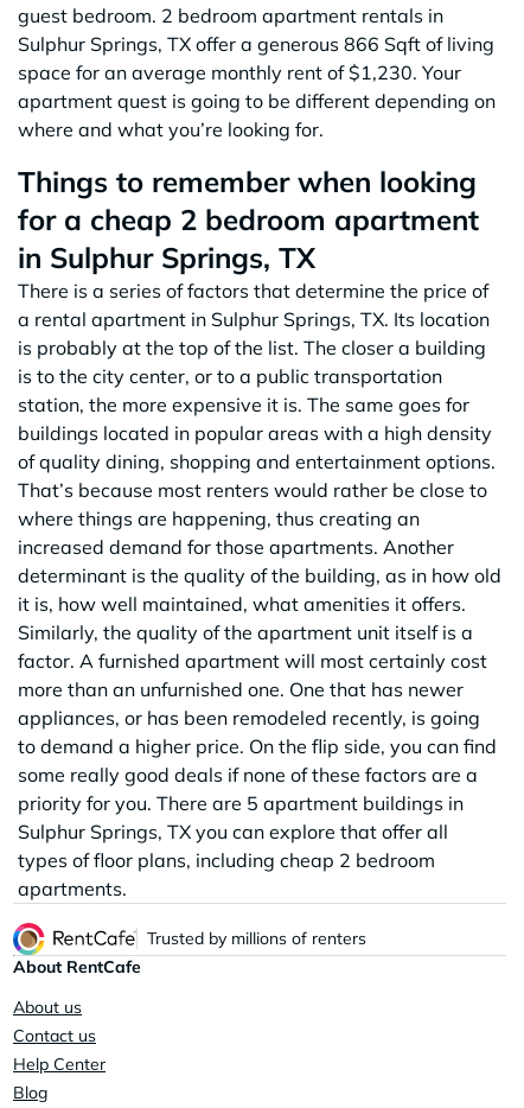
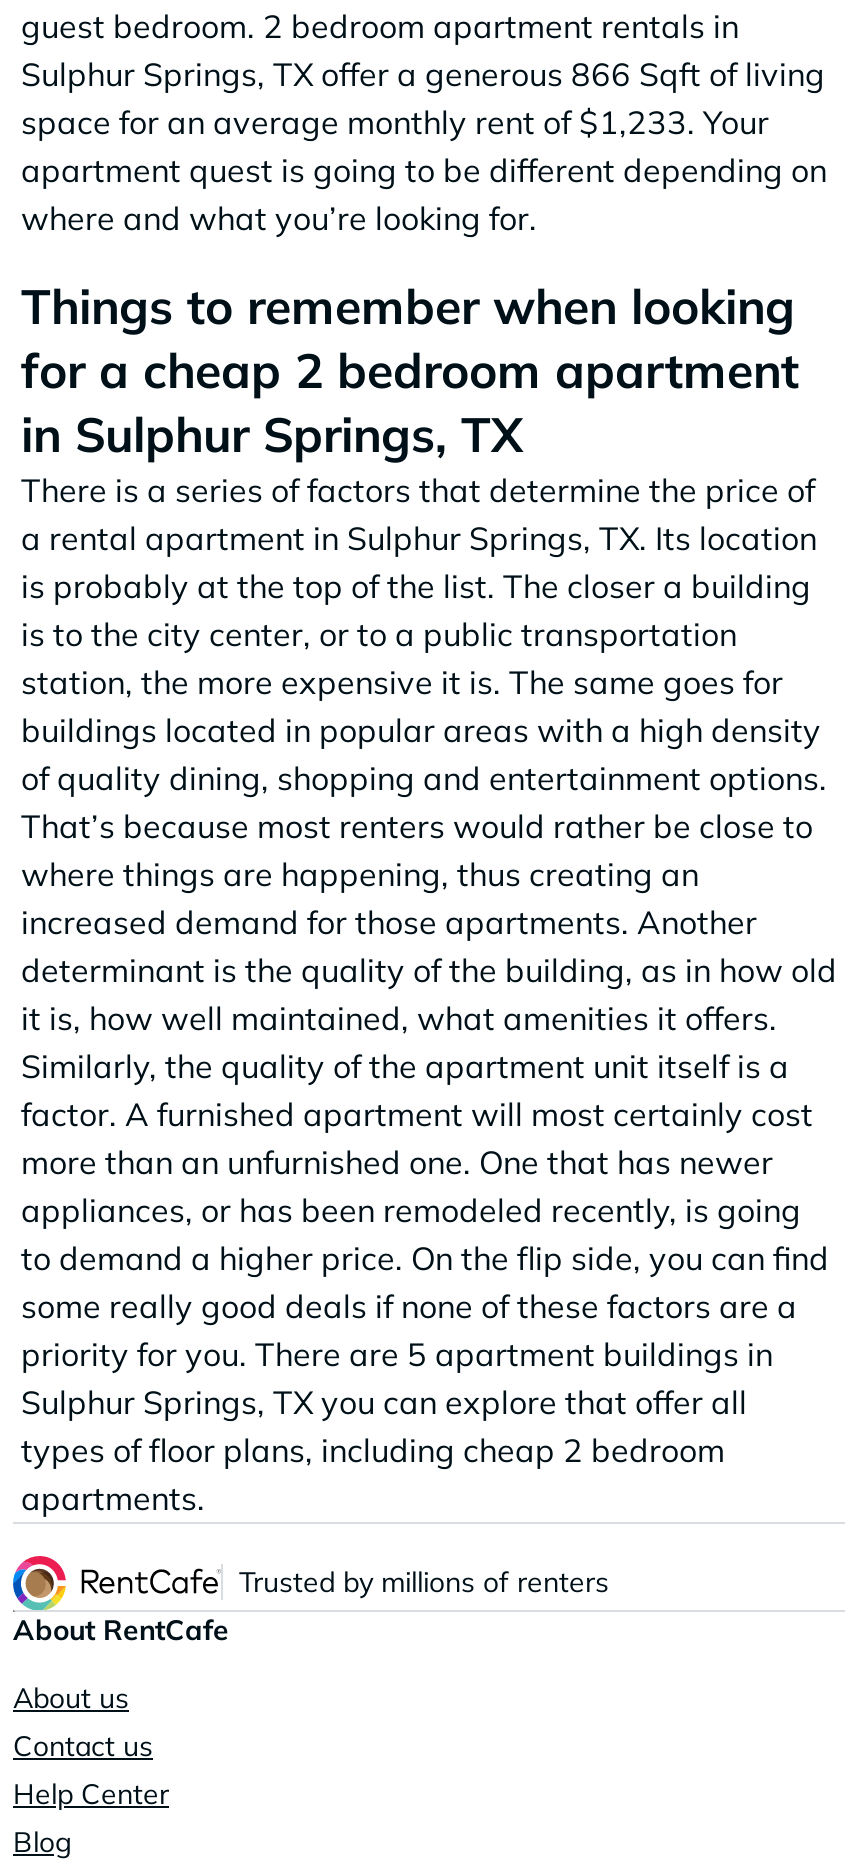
- space for an average monthly rent of $1,230. Your
+ space for an average monthly rent of $1,233. Your
